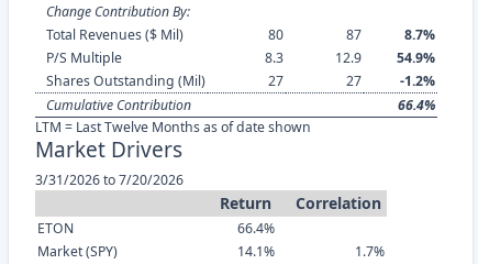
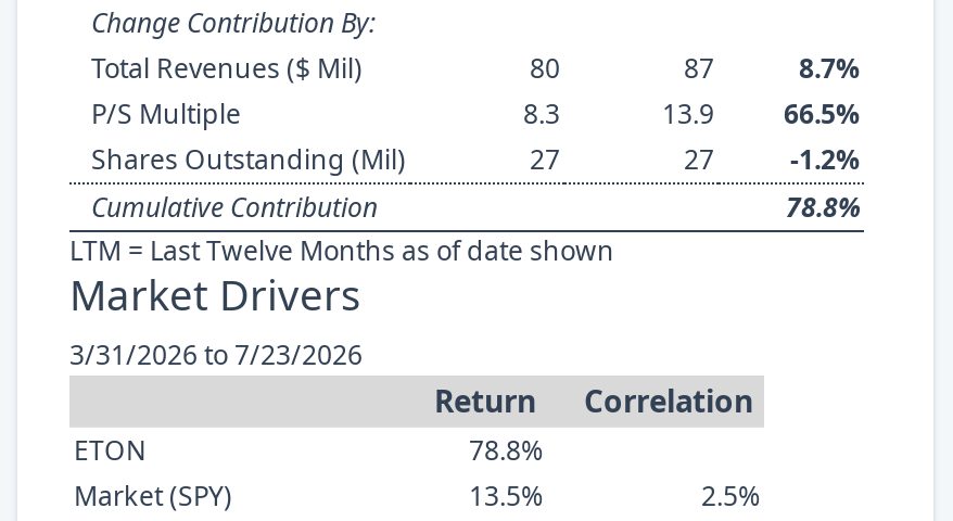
- 12.9
+ 13.9

- 54.9%
+ 66.5%

- 66.4%
+ 78.8%

- 3/31/2026 to 7/20/2026
+ 3/31/2026 to 7/23/2026

- 66.4%
+ 78.8%

- 14.1%
+ 13.5%

- 1.7%
+ 2.5%
